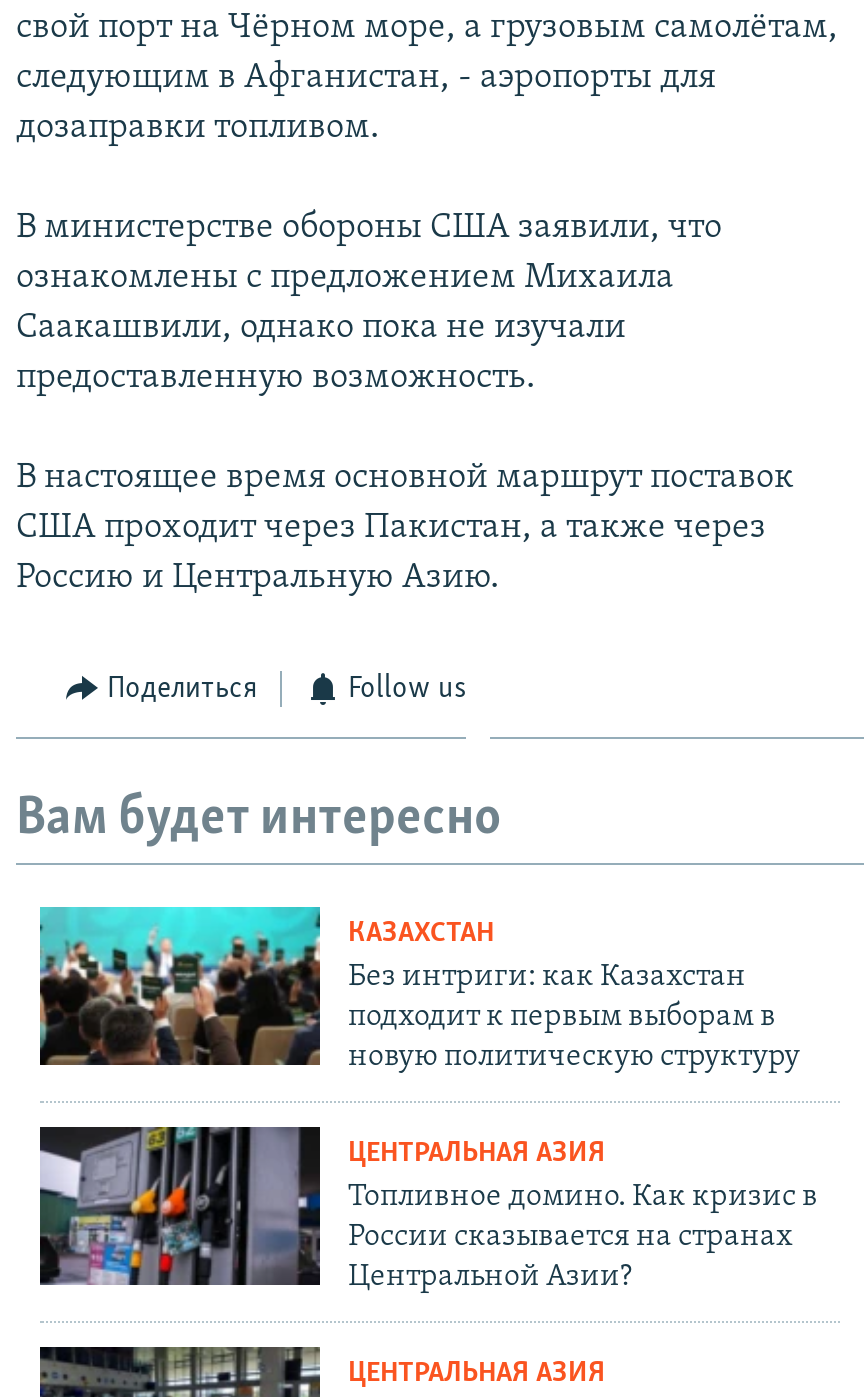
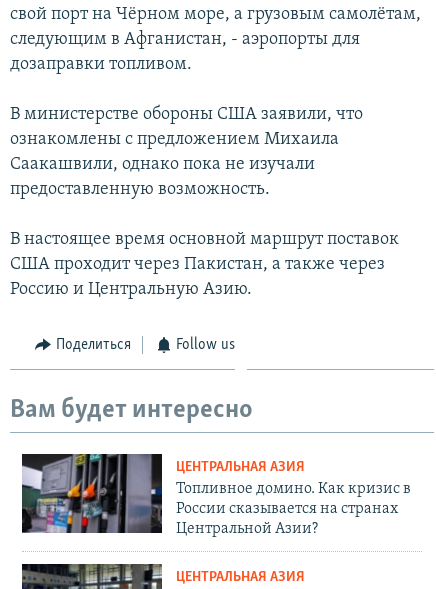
- [image]
- КАЗАХСТАН
- Без интриги: как Казахстан
- подходит к первым выборам в
- новую политическую структуру
